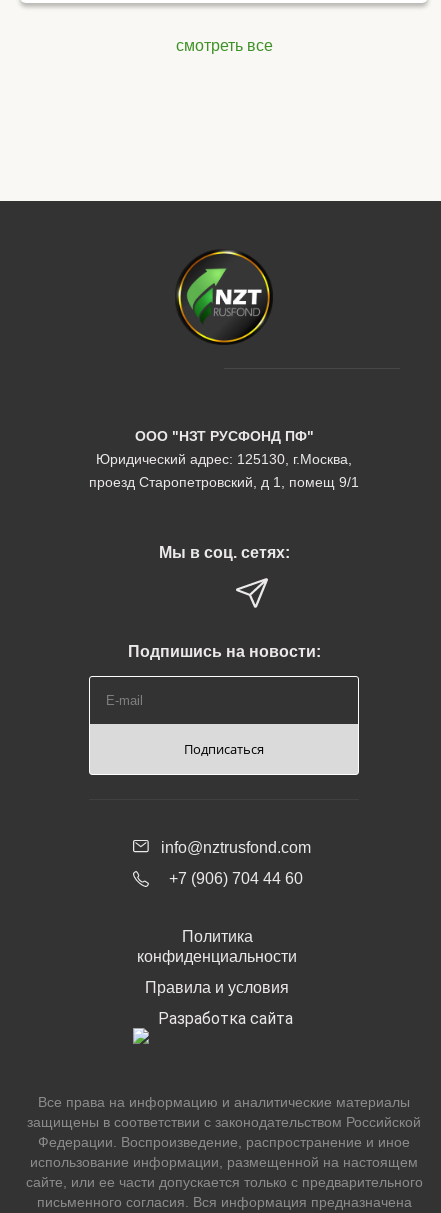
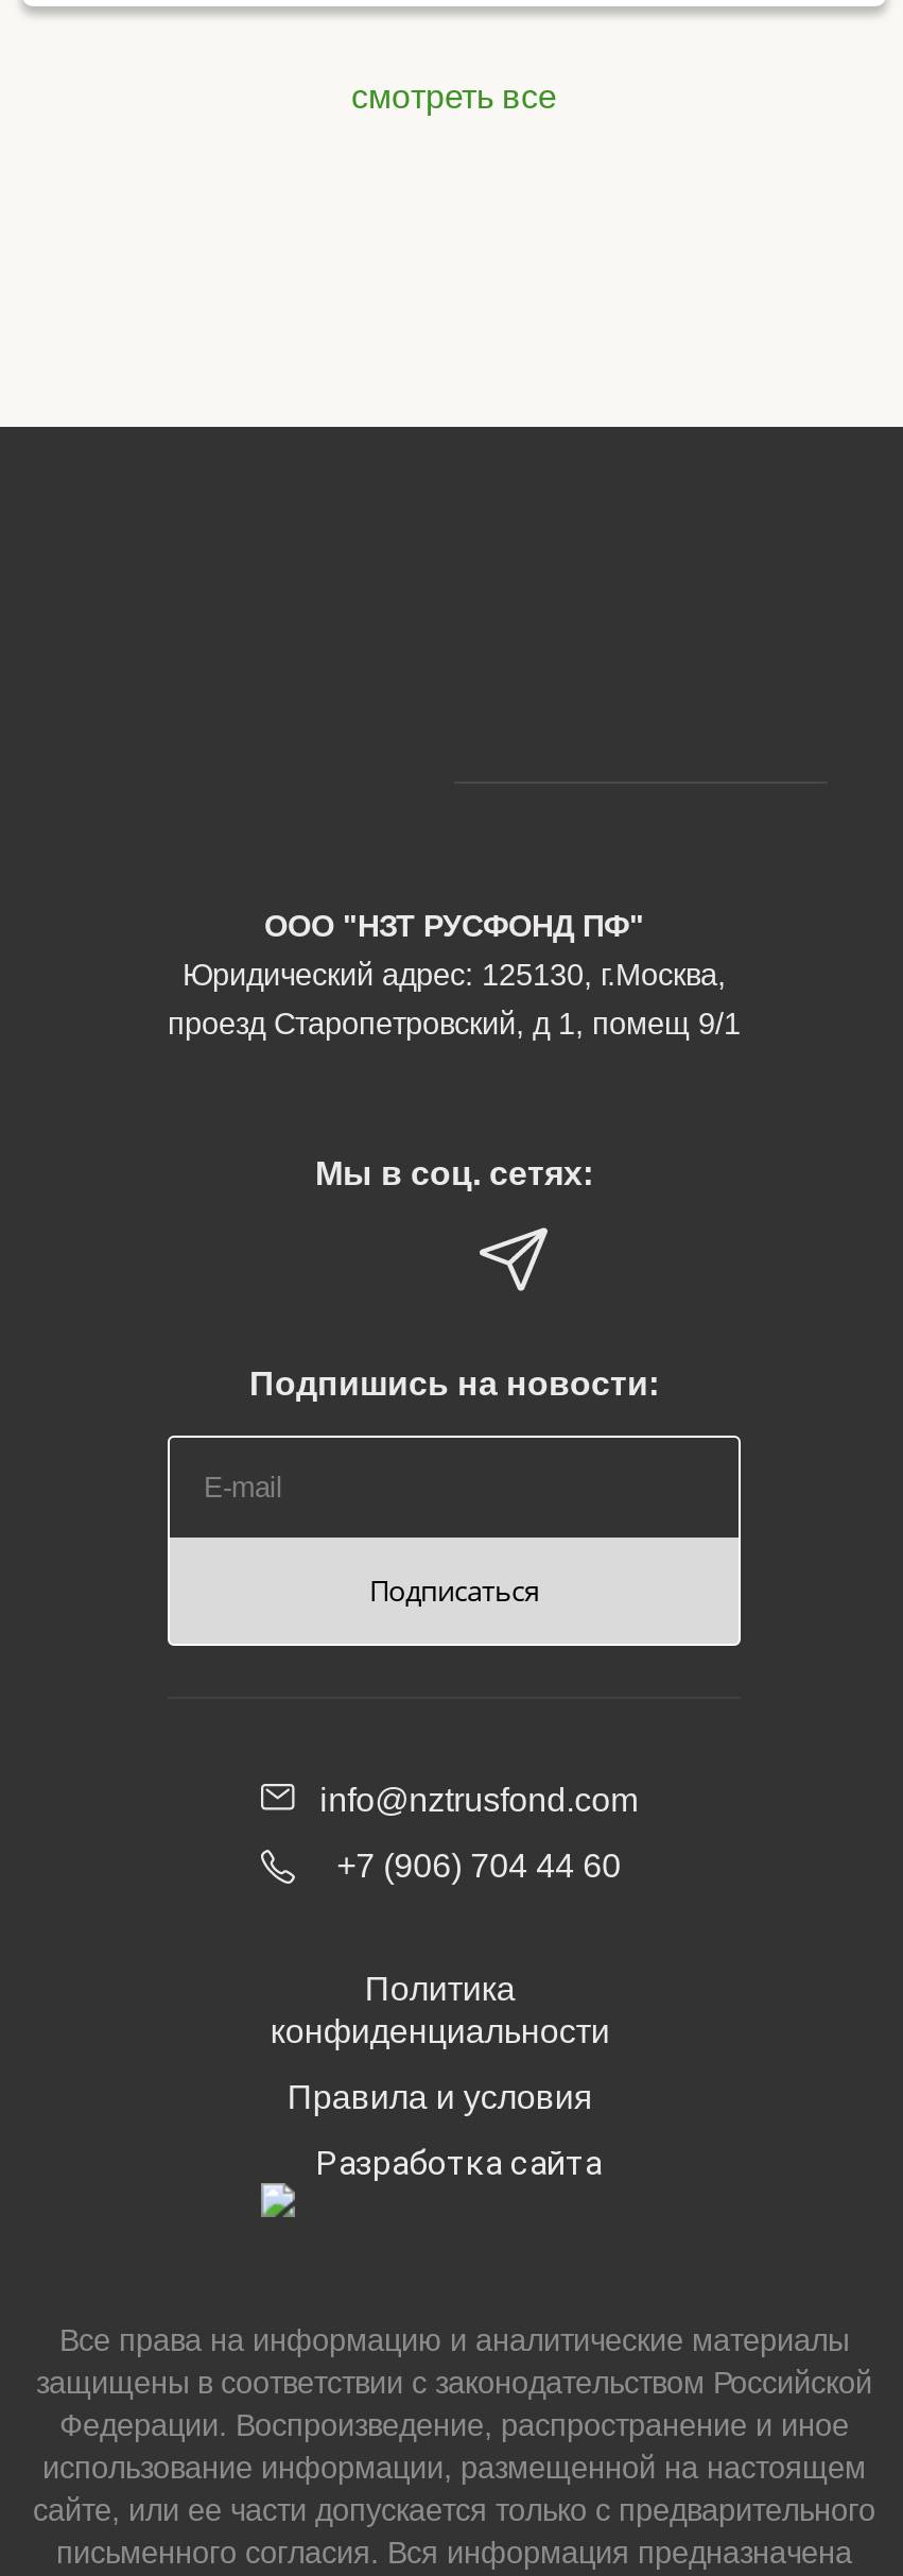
- [image]
